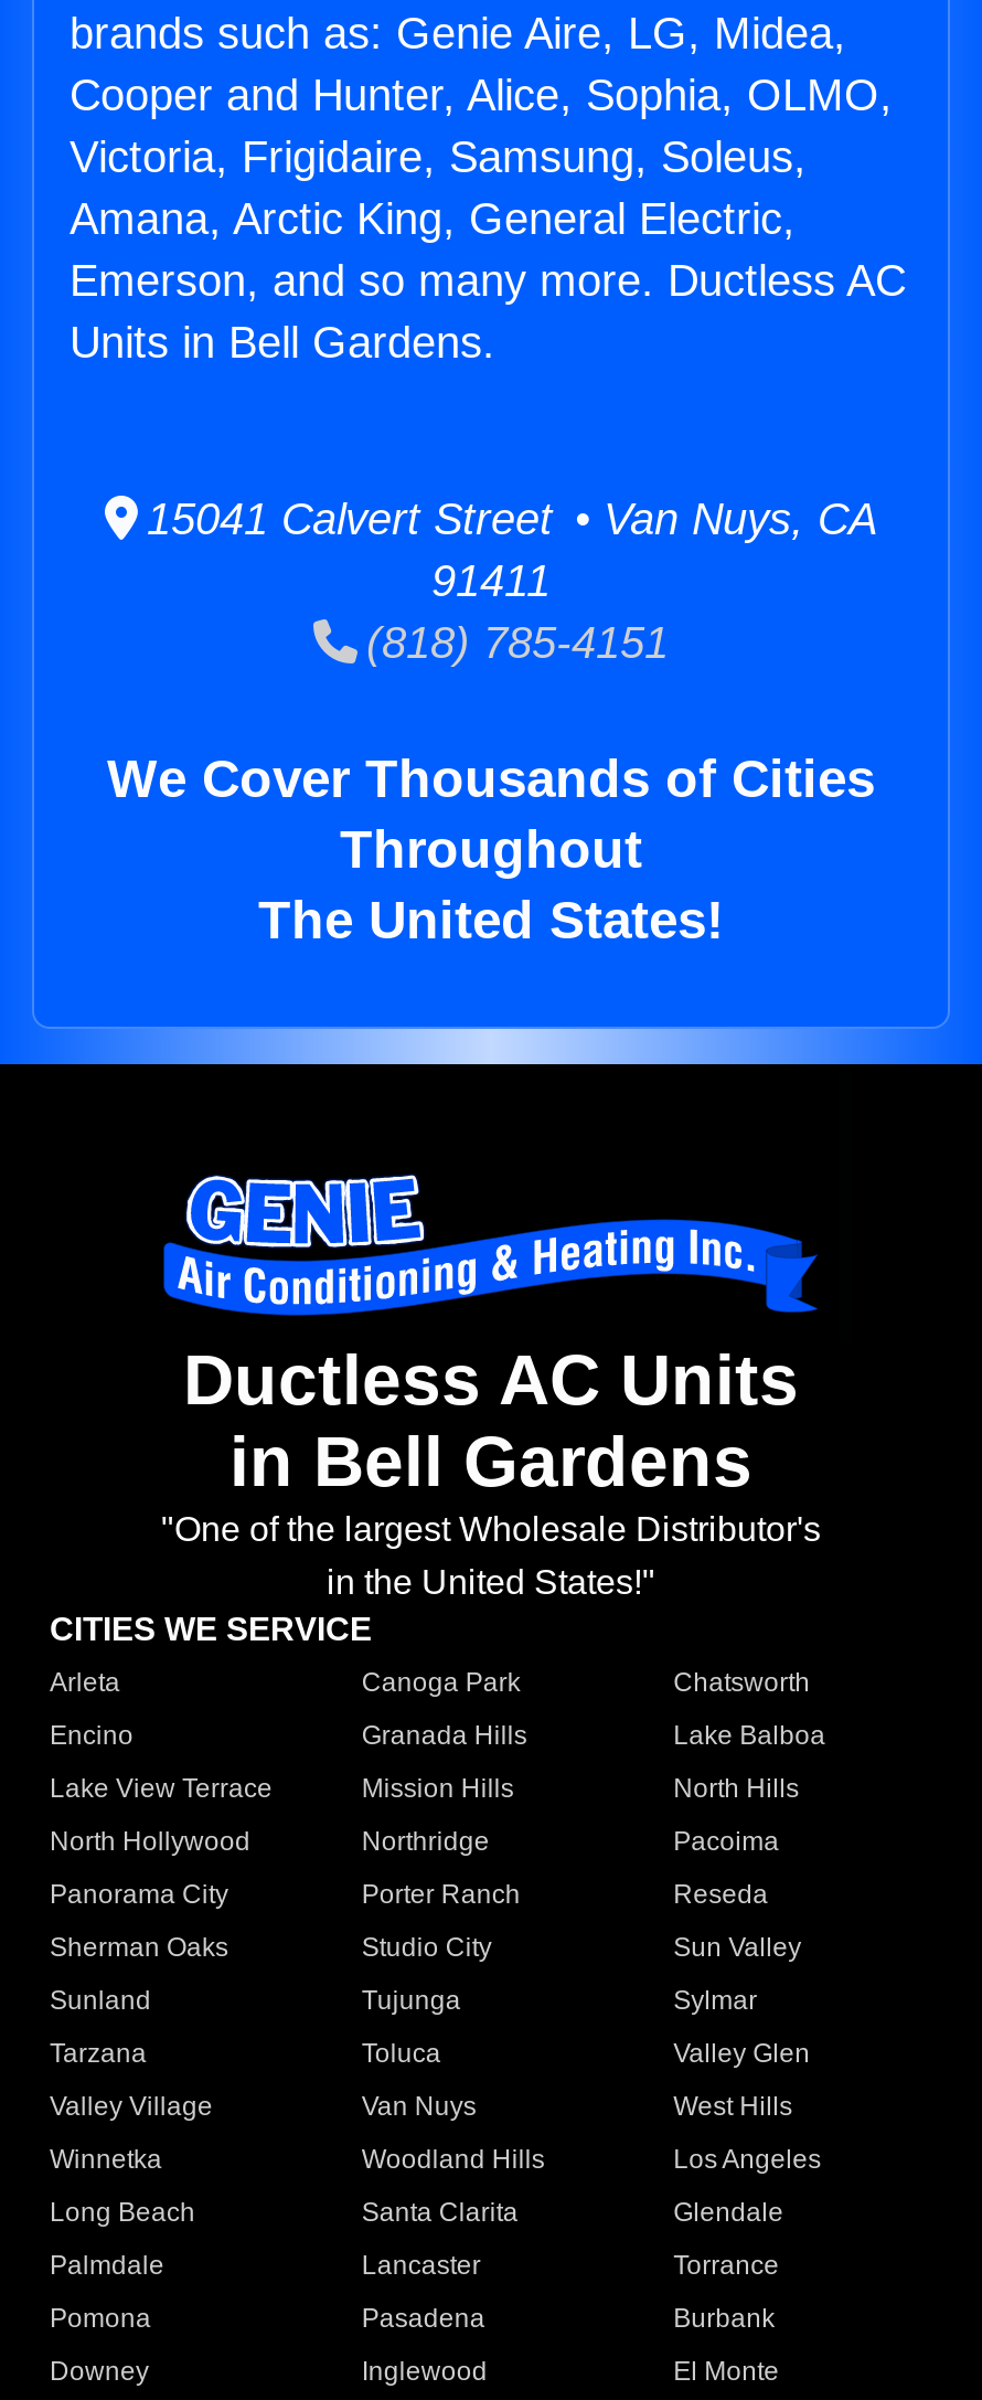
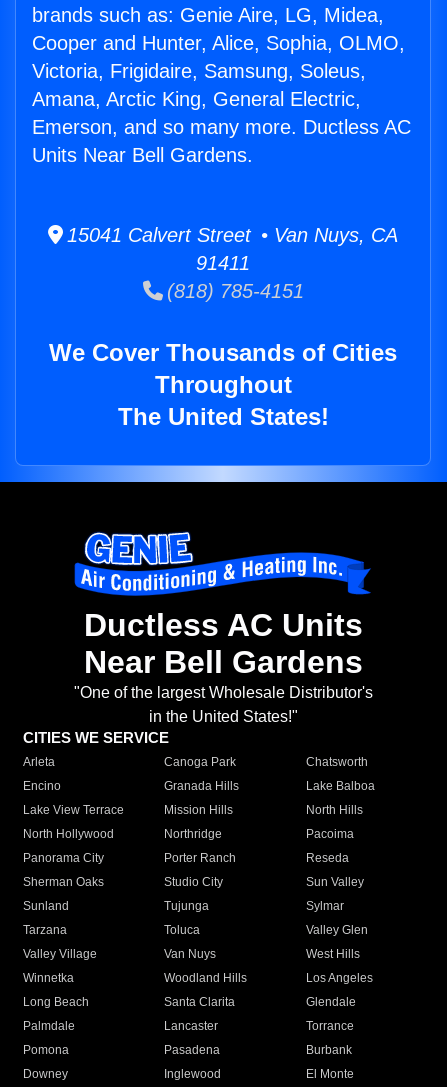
- Units in Bell Gardens.
+ Units Near Bell Gardens.

- in Bell Gardens
+ Near Bell Gardens
